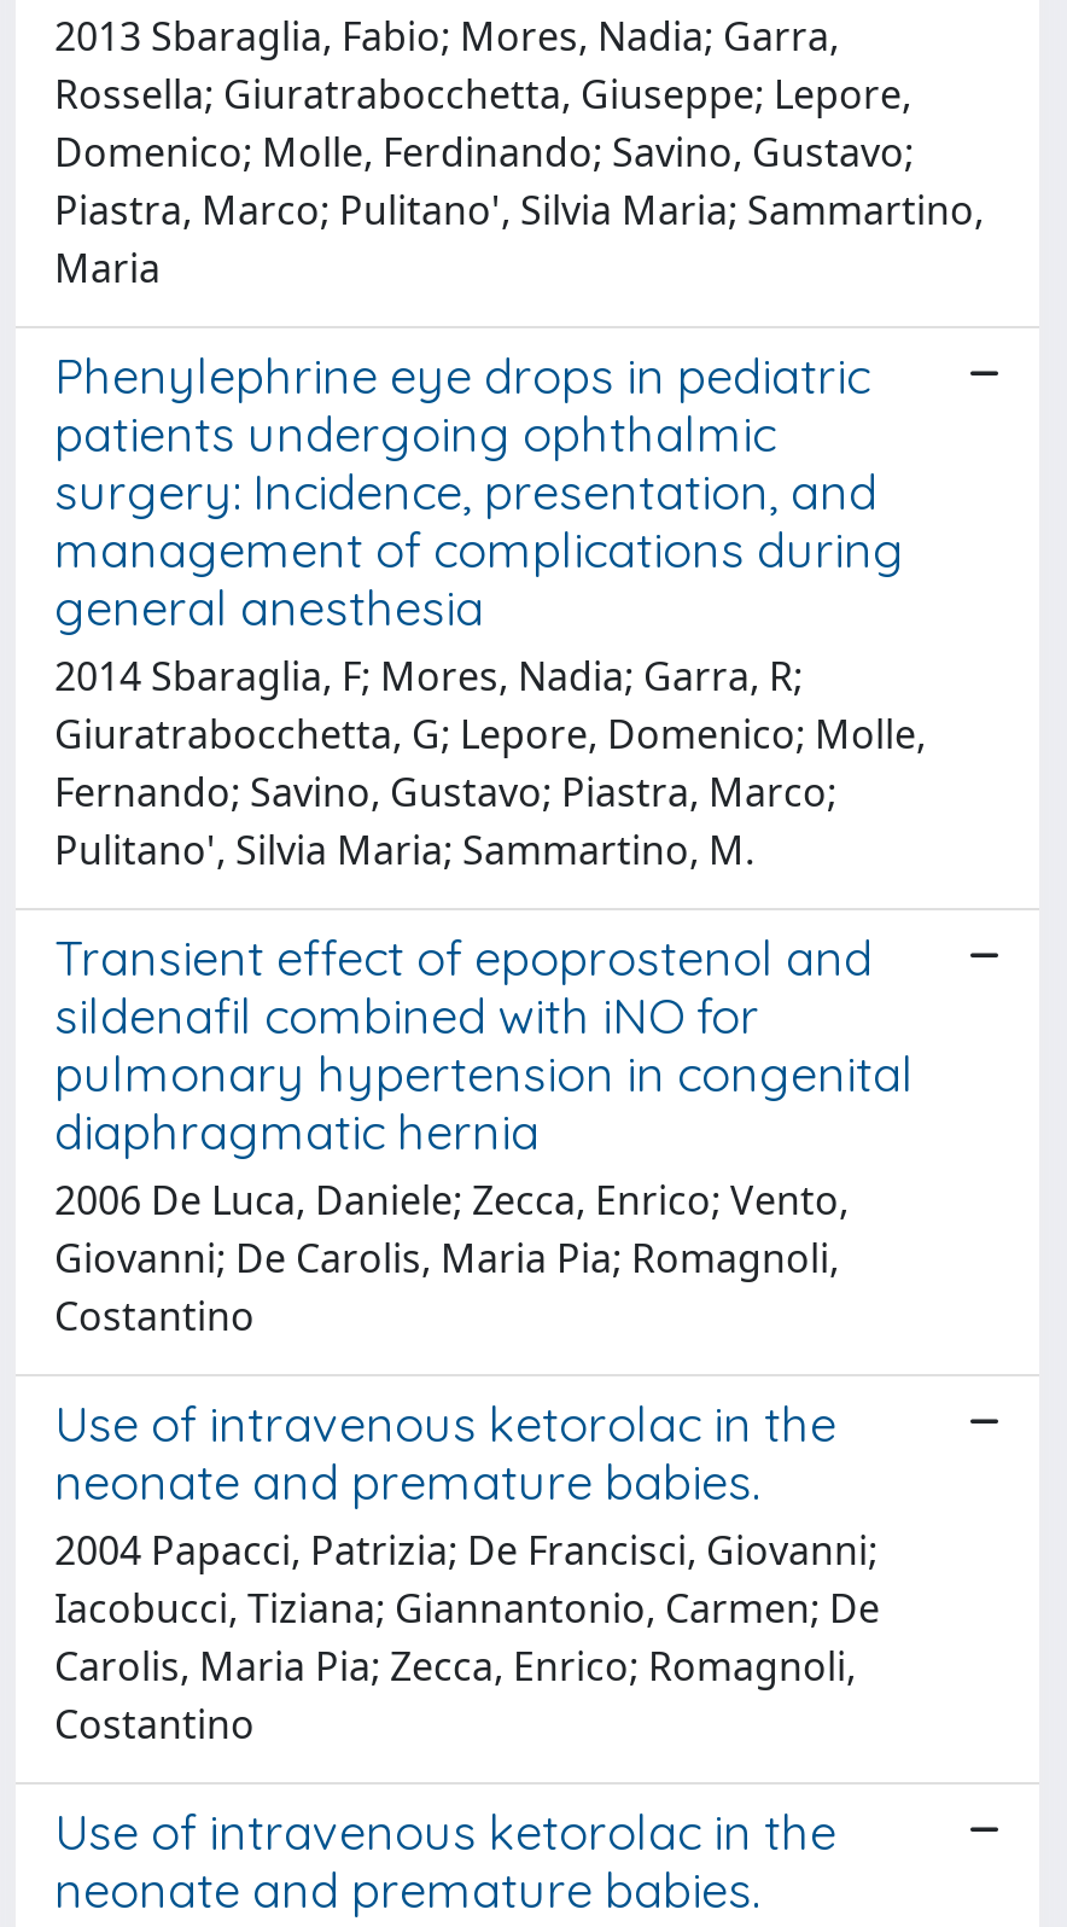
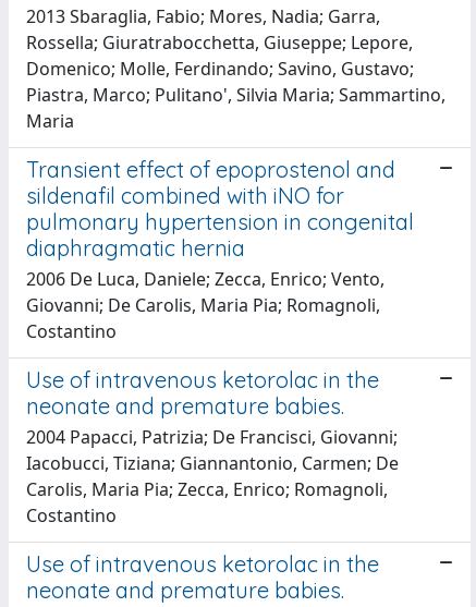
- Phenylephrine eye drops in pediatric
- patients undergoing ophthalmic
- surgery: Incidence, presentation, and
- management of complications during
- general anesthesia
- 2014 Sbaraglia, F; Mores, Nadia; Garra, R;
- Giuratrabocchetta, G; Lepore, Domenico; Molle,
- Fernando; Savino, Gustavo; Piastra, Marco;
- Pulitano', Silvia Maria; Sammartino, M.
